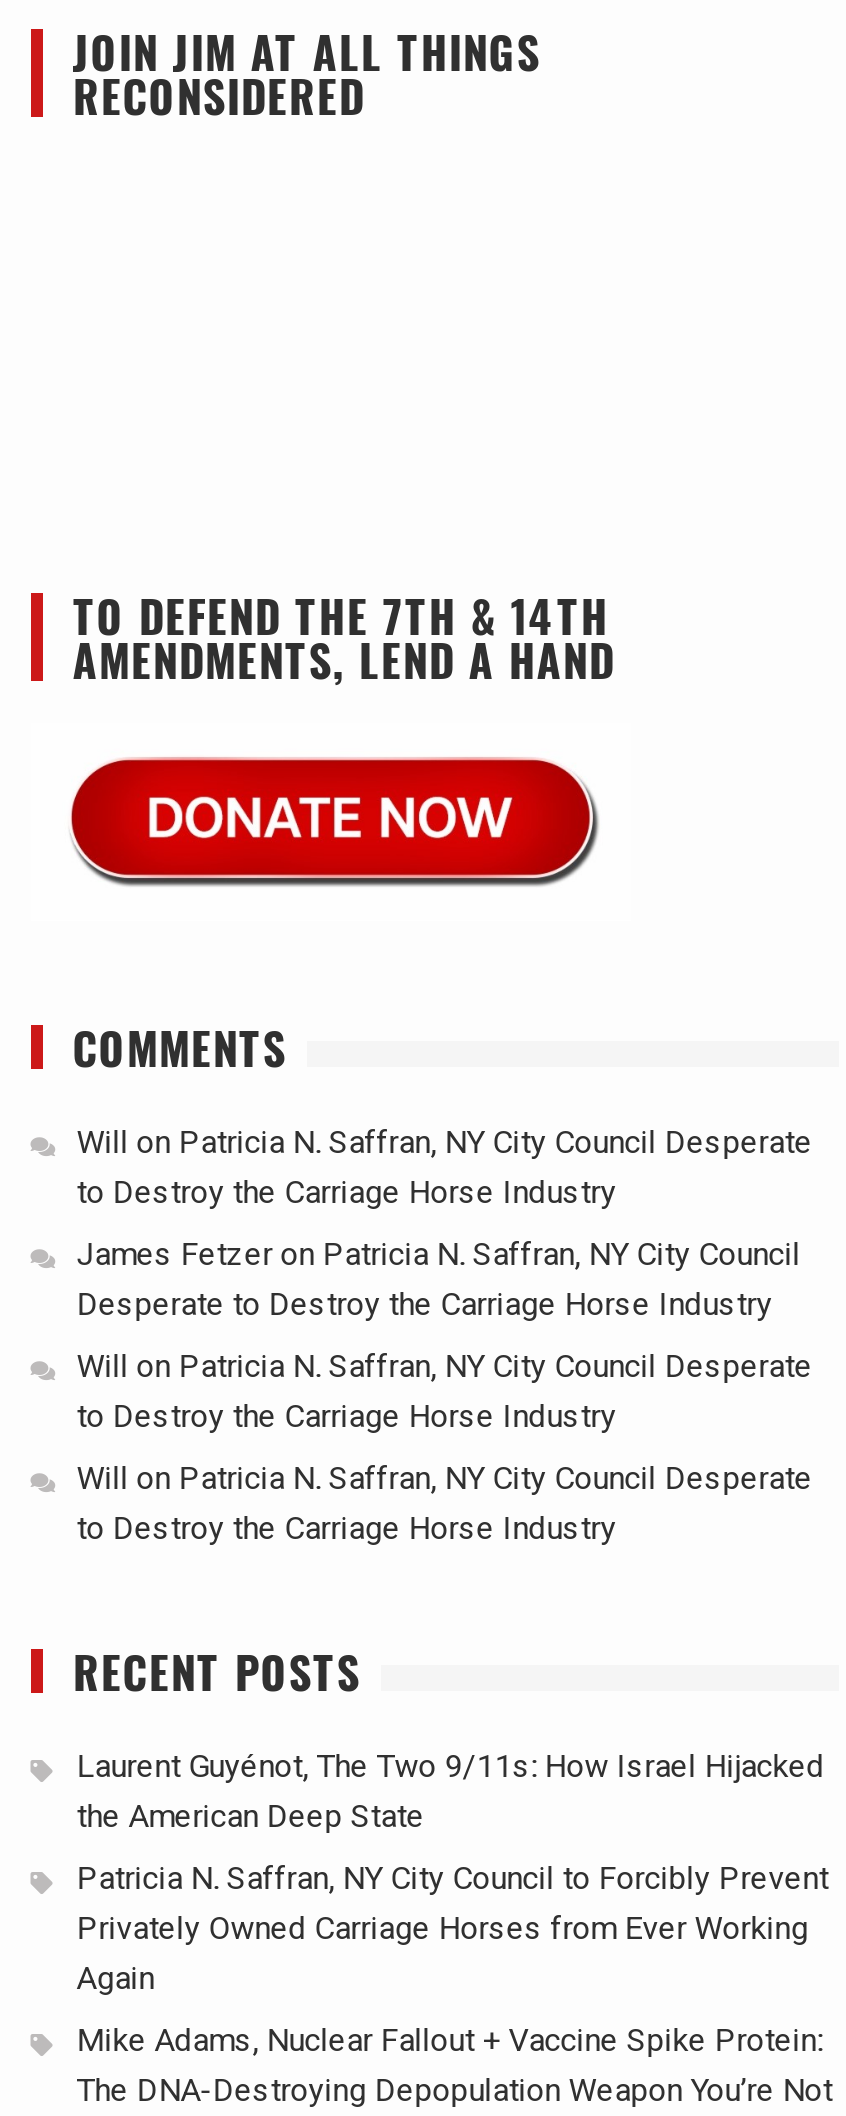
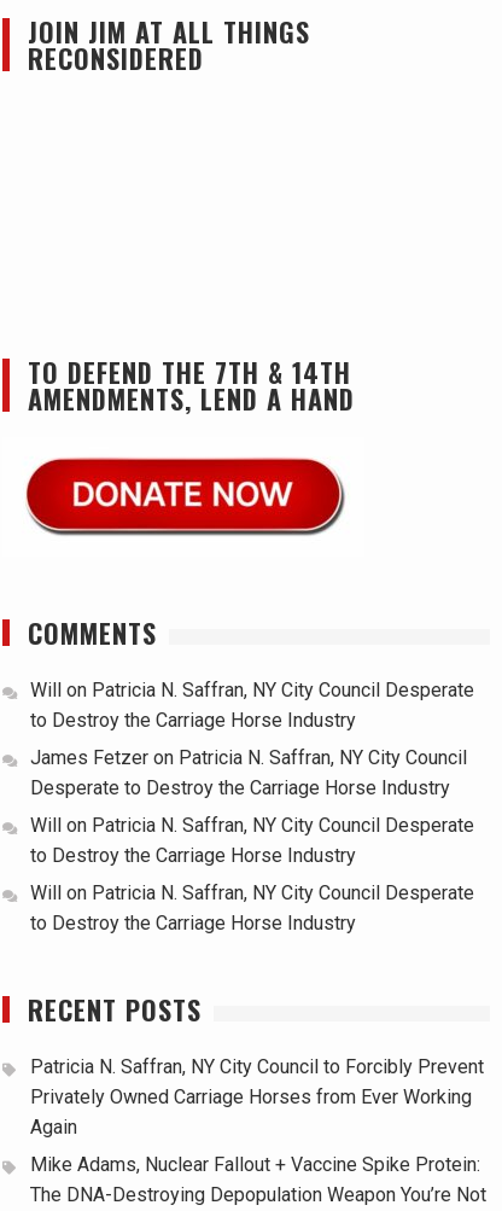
- Laurent Guyénot, The Two 9/11s: How Israel Hijacked
- the American Deep State
